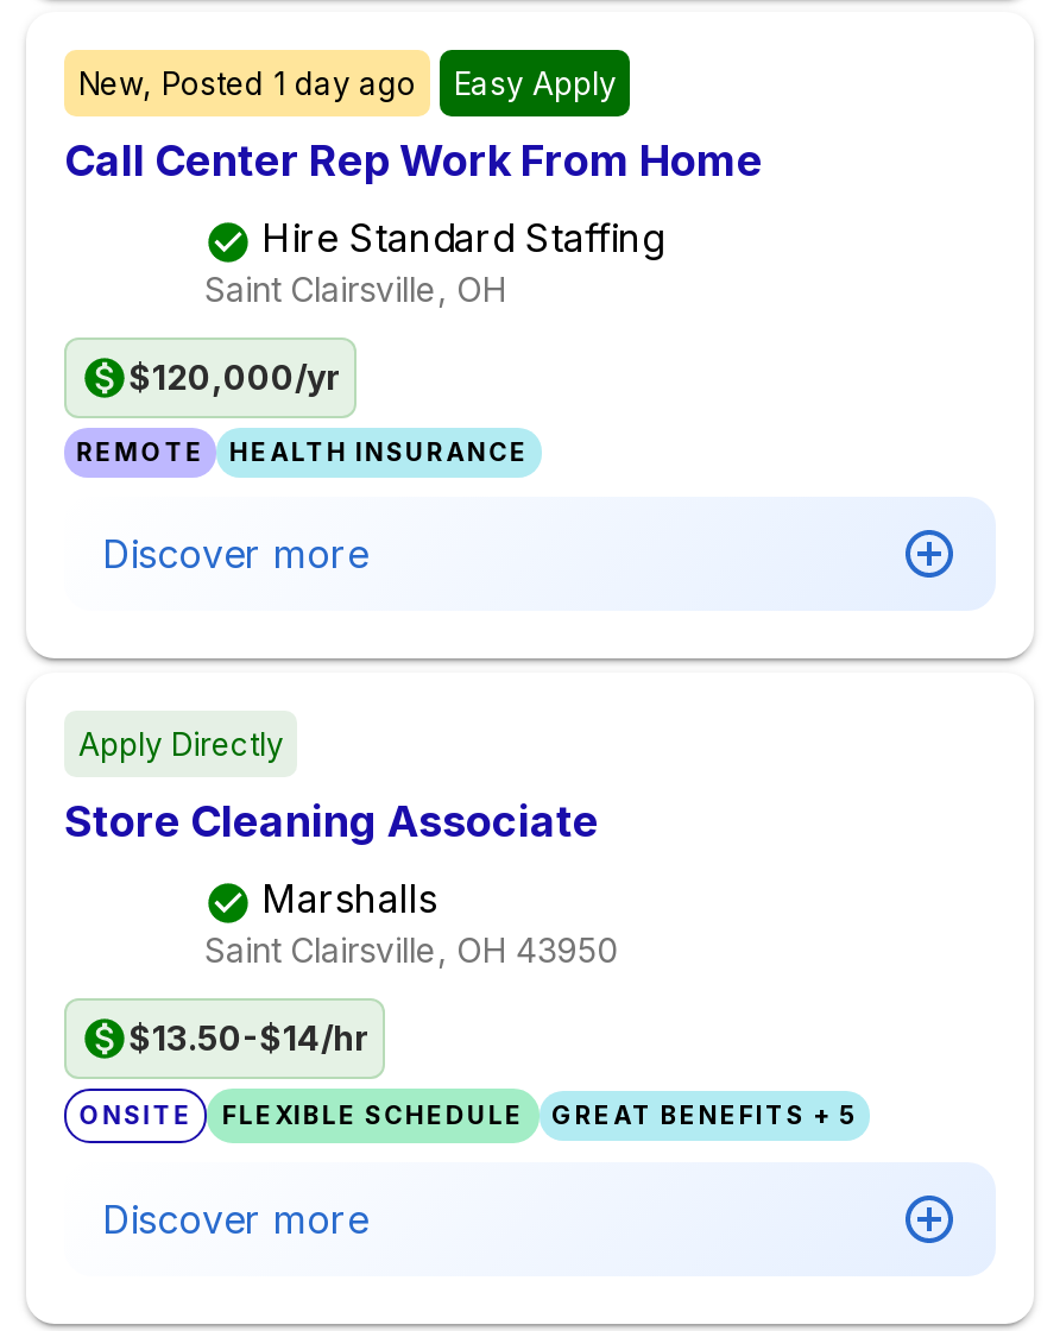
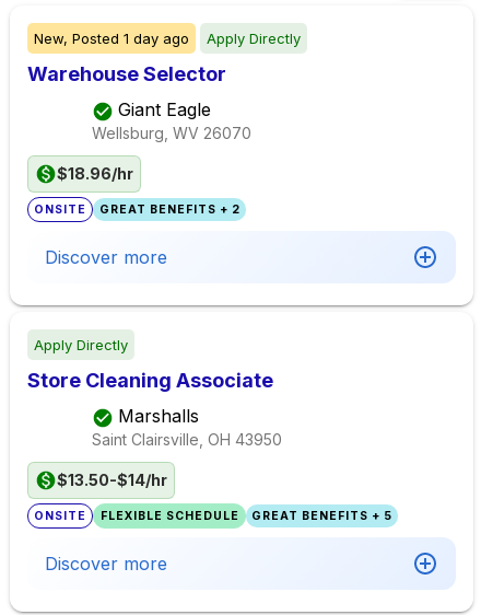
- Easy Apply
+ Apply Directly

- Call Center Rep Work From Home
+ Warehouse Selector

- Hire Standard Staffing
- Saint Clairsville, OH
+ Giant Eagle
+ Wellsburg, WV 26070

- $120,000/yr
+ $18.96/hr

- REMOTE
- HEALTH INSURANCE
+ ONSITE
+ GREAT BENEFITS + 2
